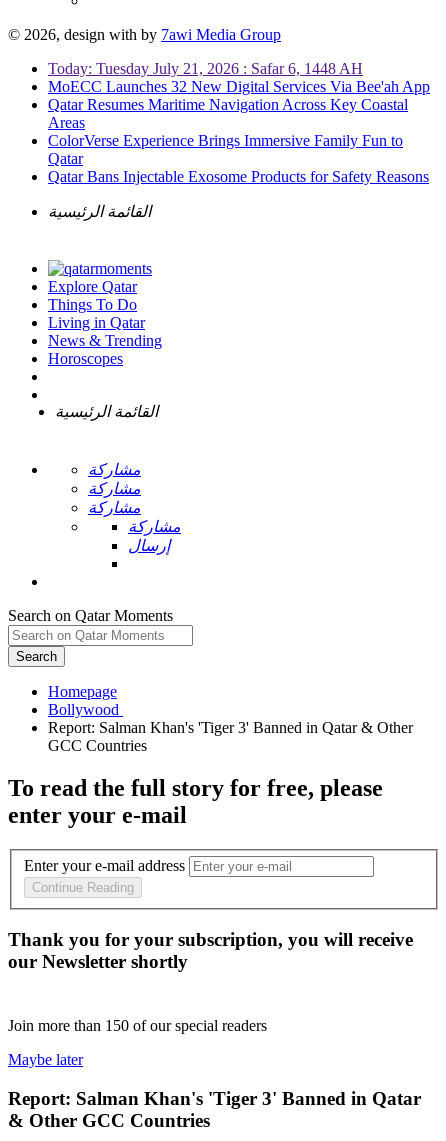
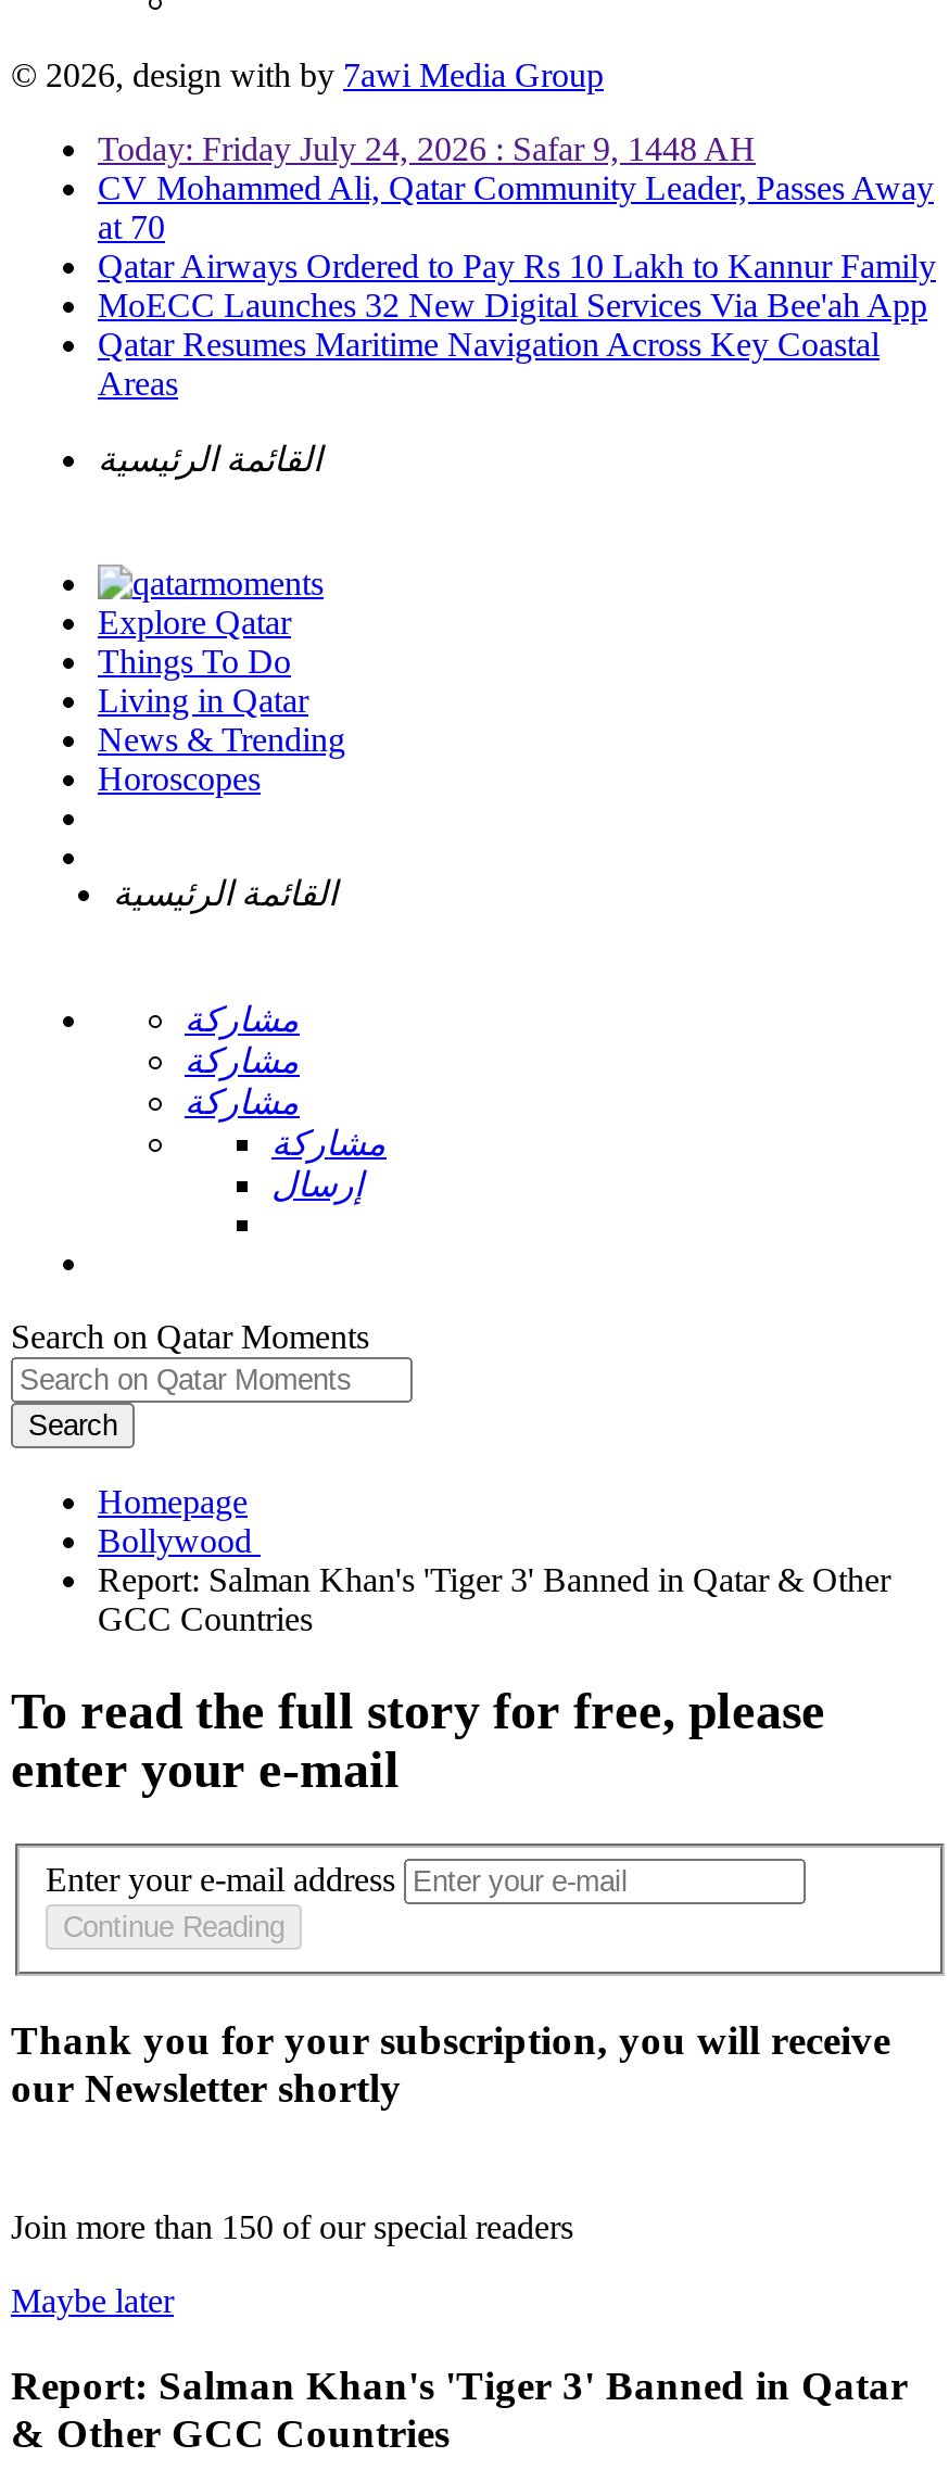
- Today: Tuesday July 21, 2026 : Safar 6, 1448 AH
+ Today: Friday July 24, 2026 : Safar 9, 1448 AH
+ CV Mohammed Ali, Qatar Community Leader, Passes Away
+ at 70
+ Qatar Airways Ordered to Pay Rs 10 Lakh to Kannur Family

moved down: MoECC Launches 32 New Digital Services Via Bee'ah App | Qatar Resumes Maritime Navigation Across Key Coastal | Areas

- ColorVerse Experience Brings Immersive Family Fun to
- Qatar
- Qatar Bans Injectable Exosome Products for Safety Reasons
